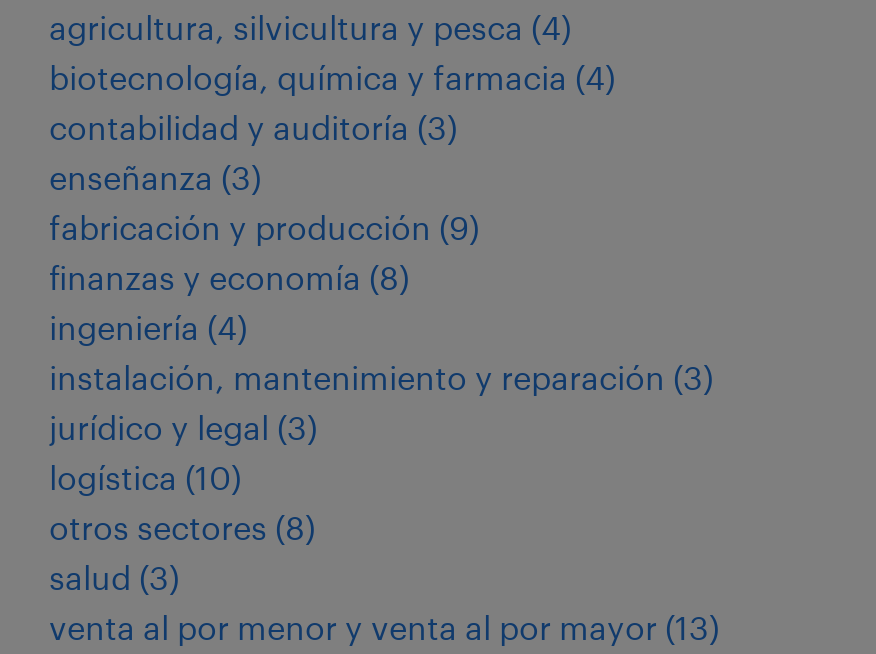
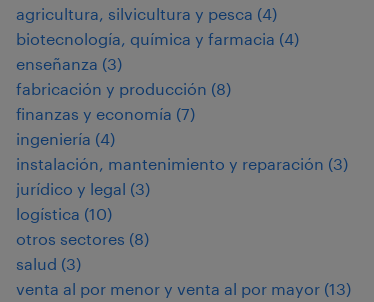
- contabilidad y auditoría (3)

- fabricación y producción (9)
+ fabricación y producción (8)

- finanzas y economía (8)
+ finanzas y economía (7)
